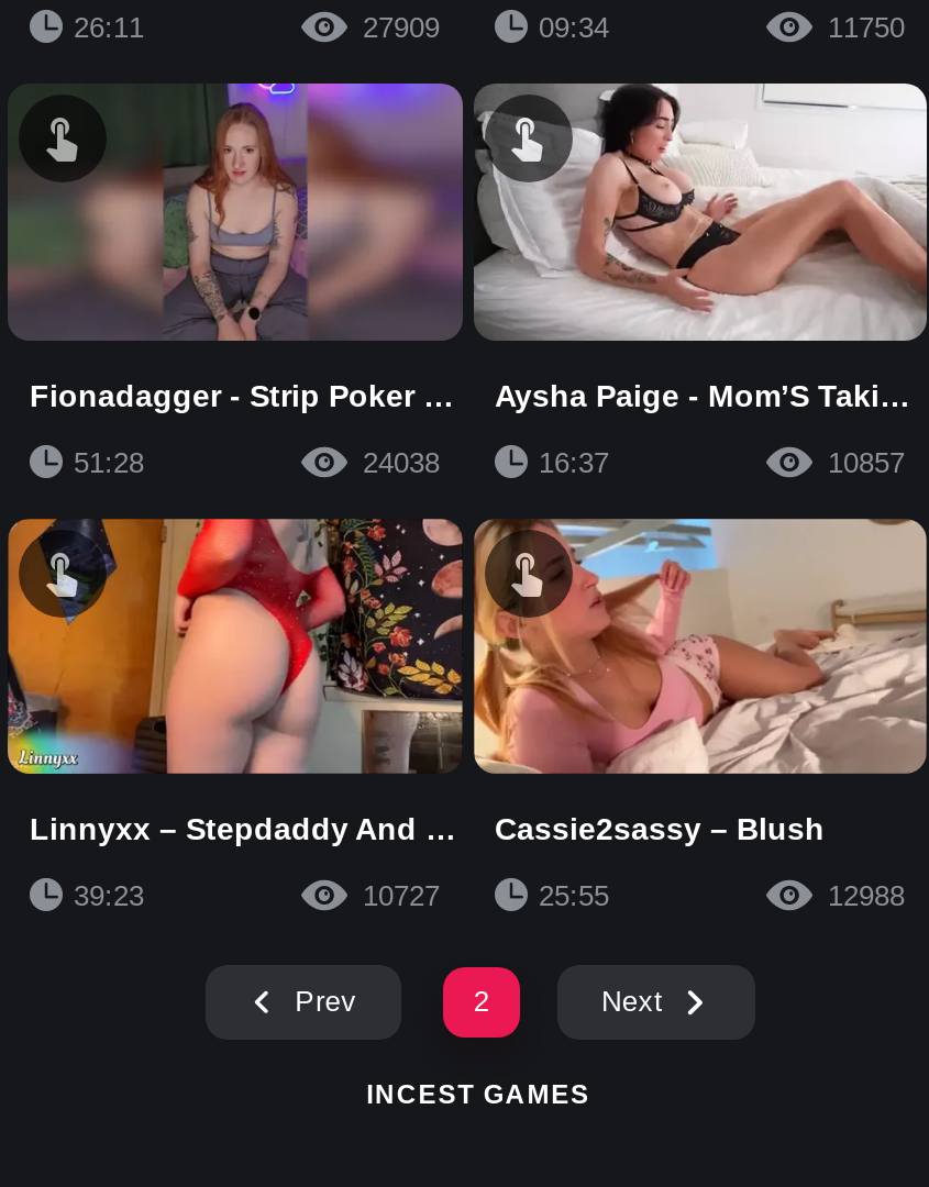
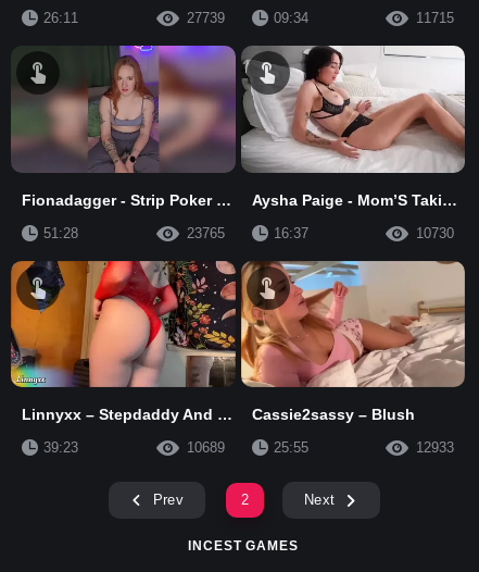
- 27909
+ 27739

- 11750
+ 11715

- 24038
+ 23765

- 10857
+ 10730

- 10727
+ 10689

- 12988
+ 12933
